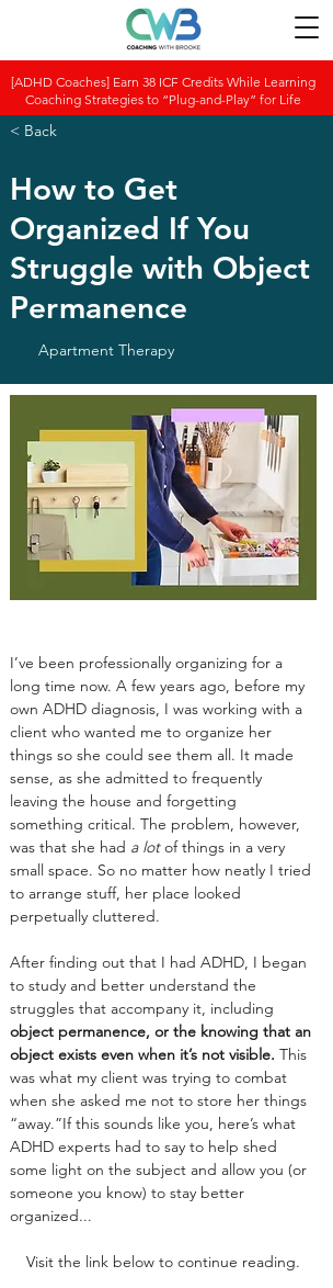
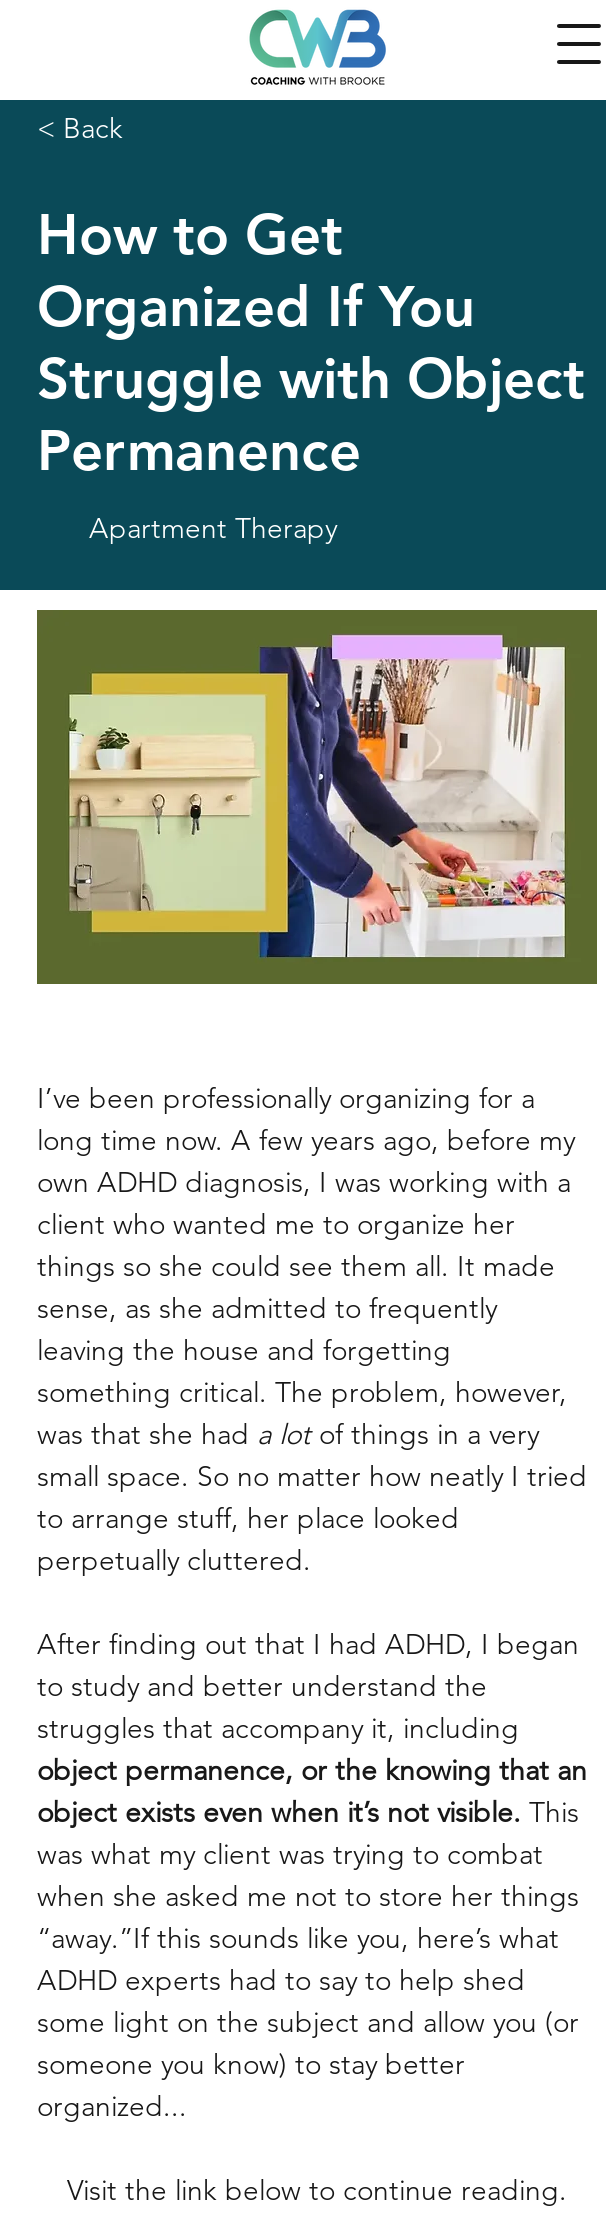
- [ADHD Coaches] Earn 38 ICF Credits While Learning
- Coaching Strategies to “Plug-and-Play” for Life
